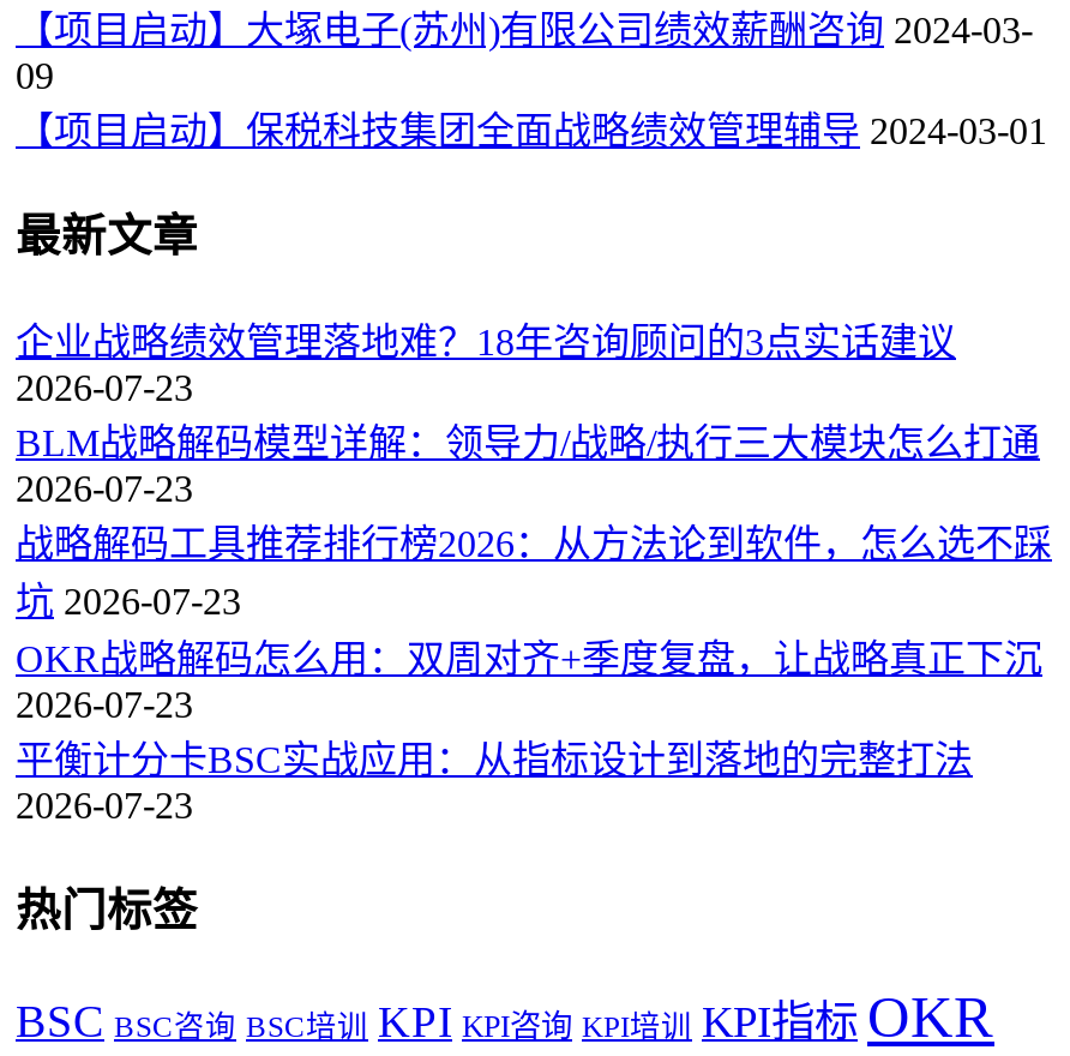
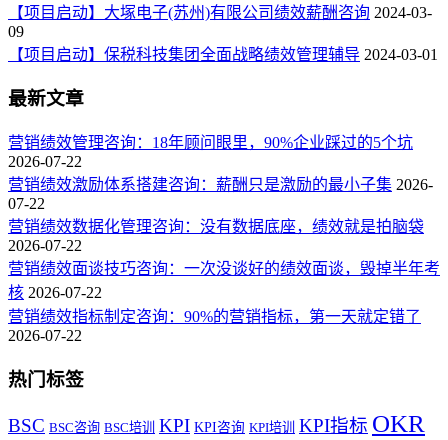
- 企业战略绩效管理落地难？18年咨询顾问的3点实话建议
- 2026-07-23
- BLM战略解码模型详解：领导力/战略/执行三大模块怎么打通
- 2026-07-23
- 战略解码工具推荐排行榜2026：从方法论到软件，怎么选不踩
- 坑 2026-07-23
- OKR战略解码怎么用：双周对齐+季度复盘，让战略真正下沉
- 2026-07-23
- 平衡计分卡BSC实战应用：从指标设计到落地的完整打法
- 2026-07-23
+ 营销绩效管理咨询：18年顾问眼里，90%企业踩过的5个坑
+ 2026-07-22
+ 营销绩效激励体系搭建咨询：薪酬只是激励的最小子集 2026-
+ 07-22
+ 营销绩效数据化管理咨询：没有数据底座，绩效就是拍脑袋
+ 2026-07-22
+ 营销绩效面谈技巧咨询：一次没谈好的绩效面谈，毁掉半年考
+ 核 2026-07-22
+ 营销绩效指标制定咨询：90%的营销指标，第一天就定错了
+ 2026-07-22
